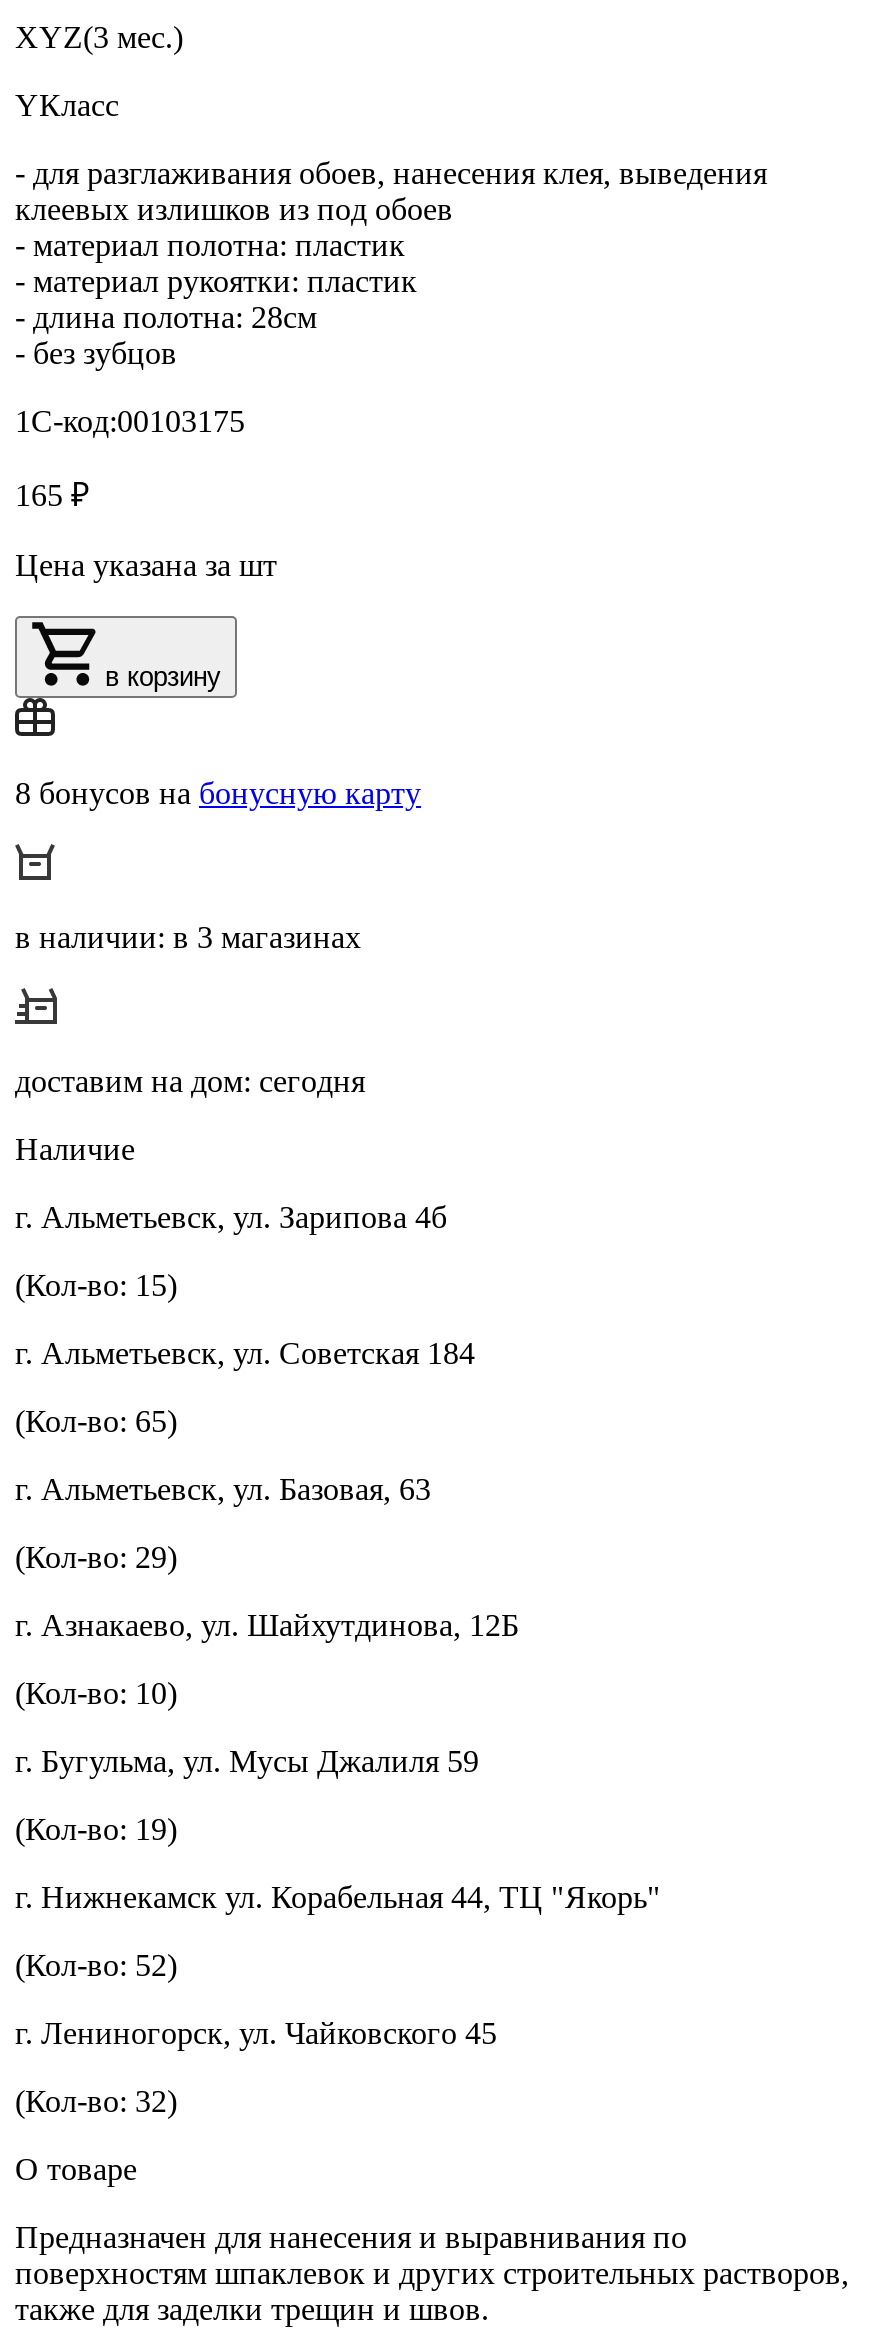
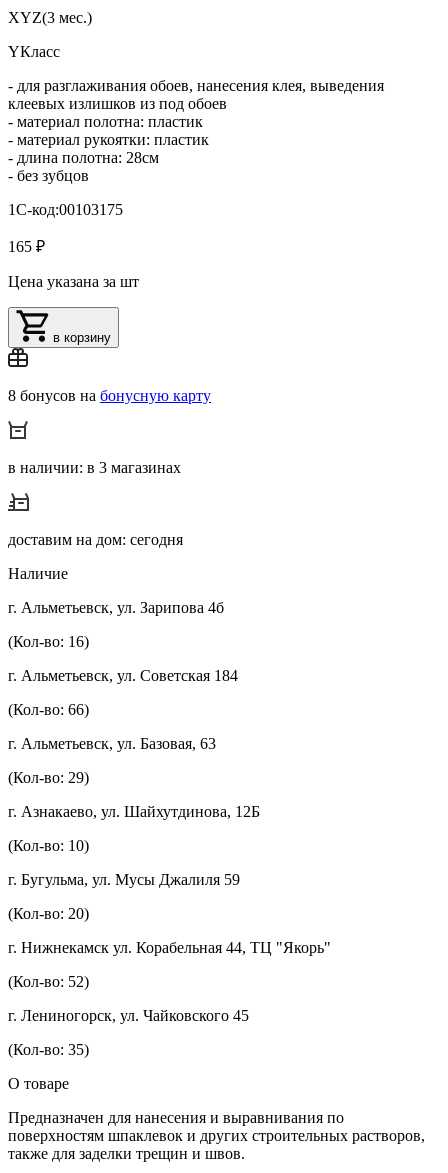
- (Кол-во: 15)
+ (Кол-во: 16)

- (Кол-во: 65)
+ (Кол-во: 66)

- (Кол-во: 19)
+ (Кол-во: 20)

- (Кол-во: 32)
+ (Кол-во: 35)
